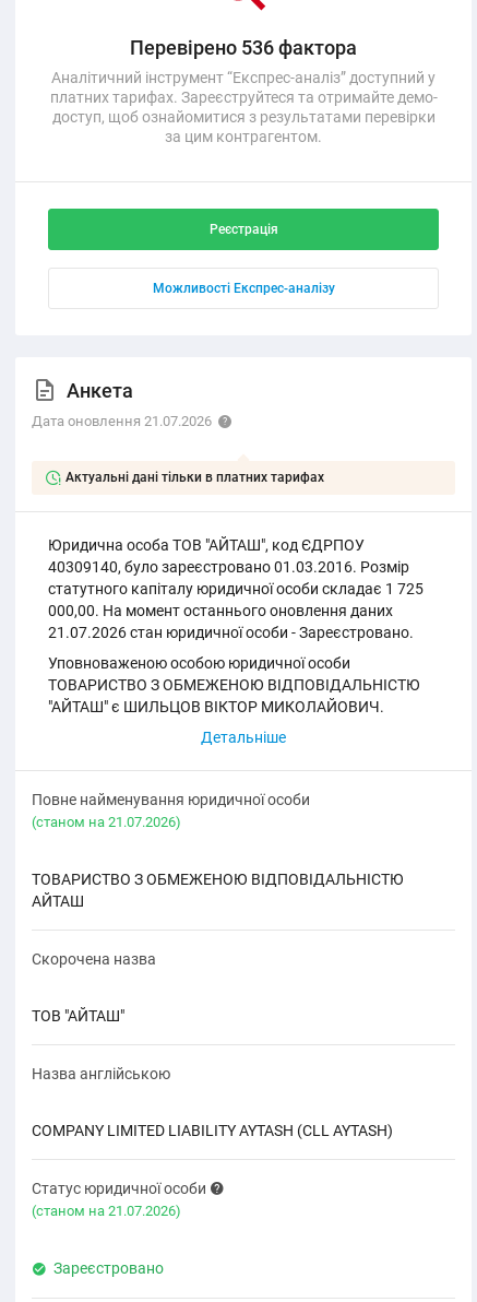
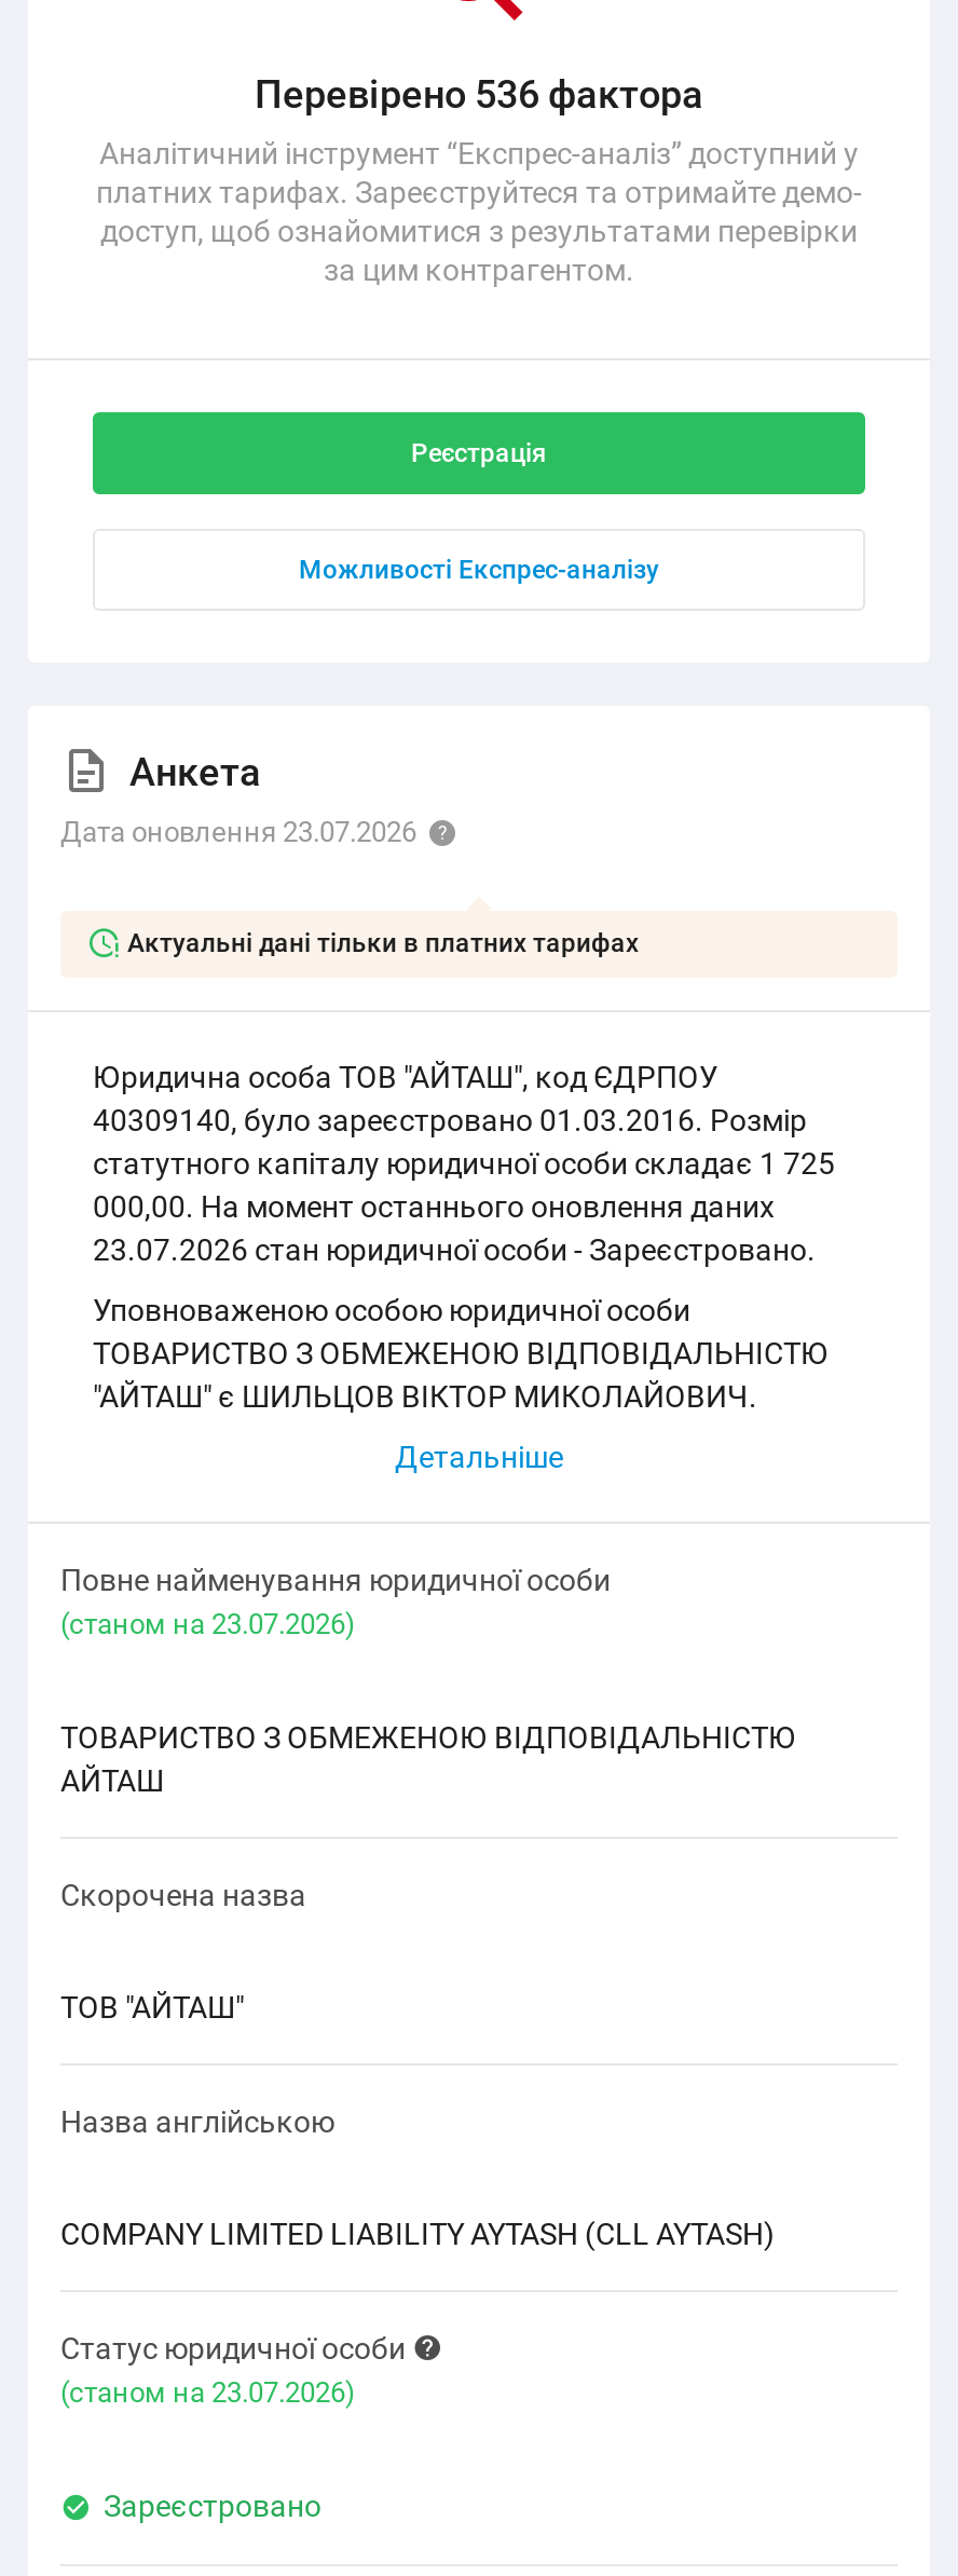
- Дата оновлення 21.07.2026
+ Дата оновлення 23.07.2026

- 21.07.2026 стан юридичної особи - Зареєстровано.
+ 23.07.2026 стан юридичної особи - Зареєстровано.

- (cтаном на 21.07.2026)
+ (cтаном на 23.07.2026)

- (cтаном на 21.07.2026)
+ (cтаном на 23.07.2026)
